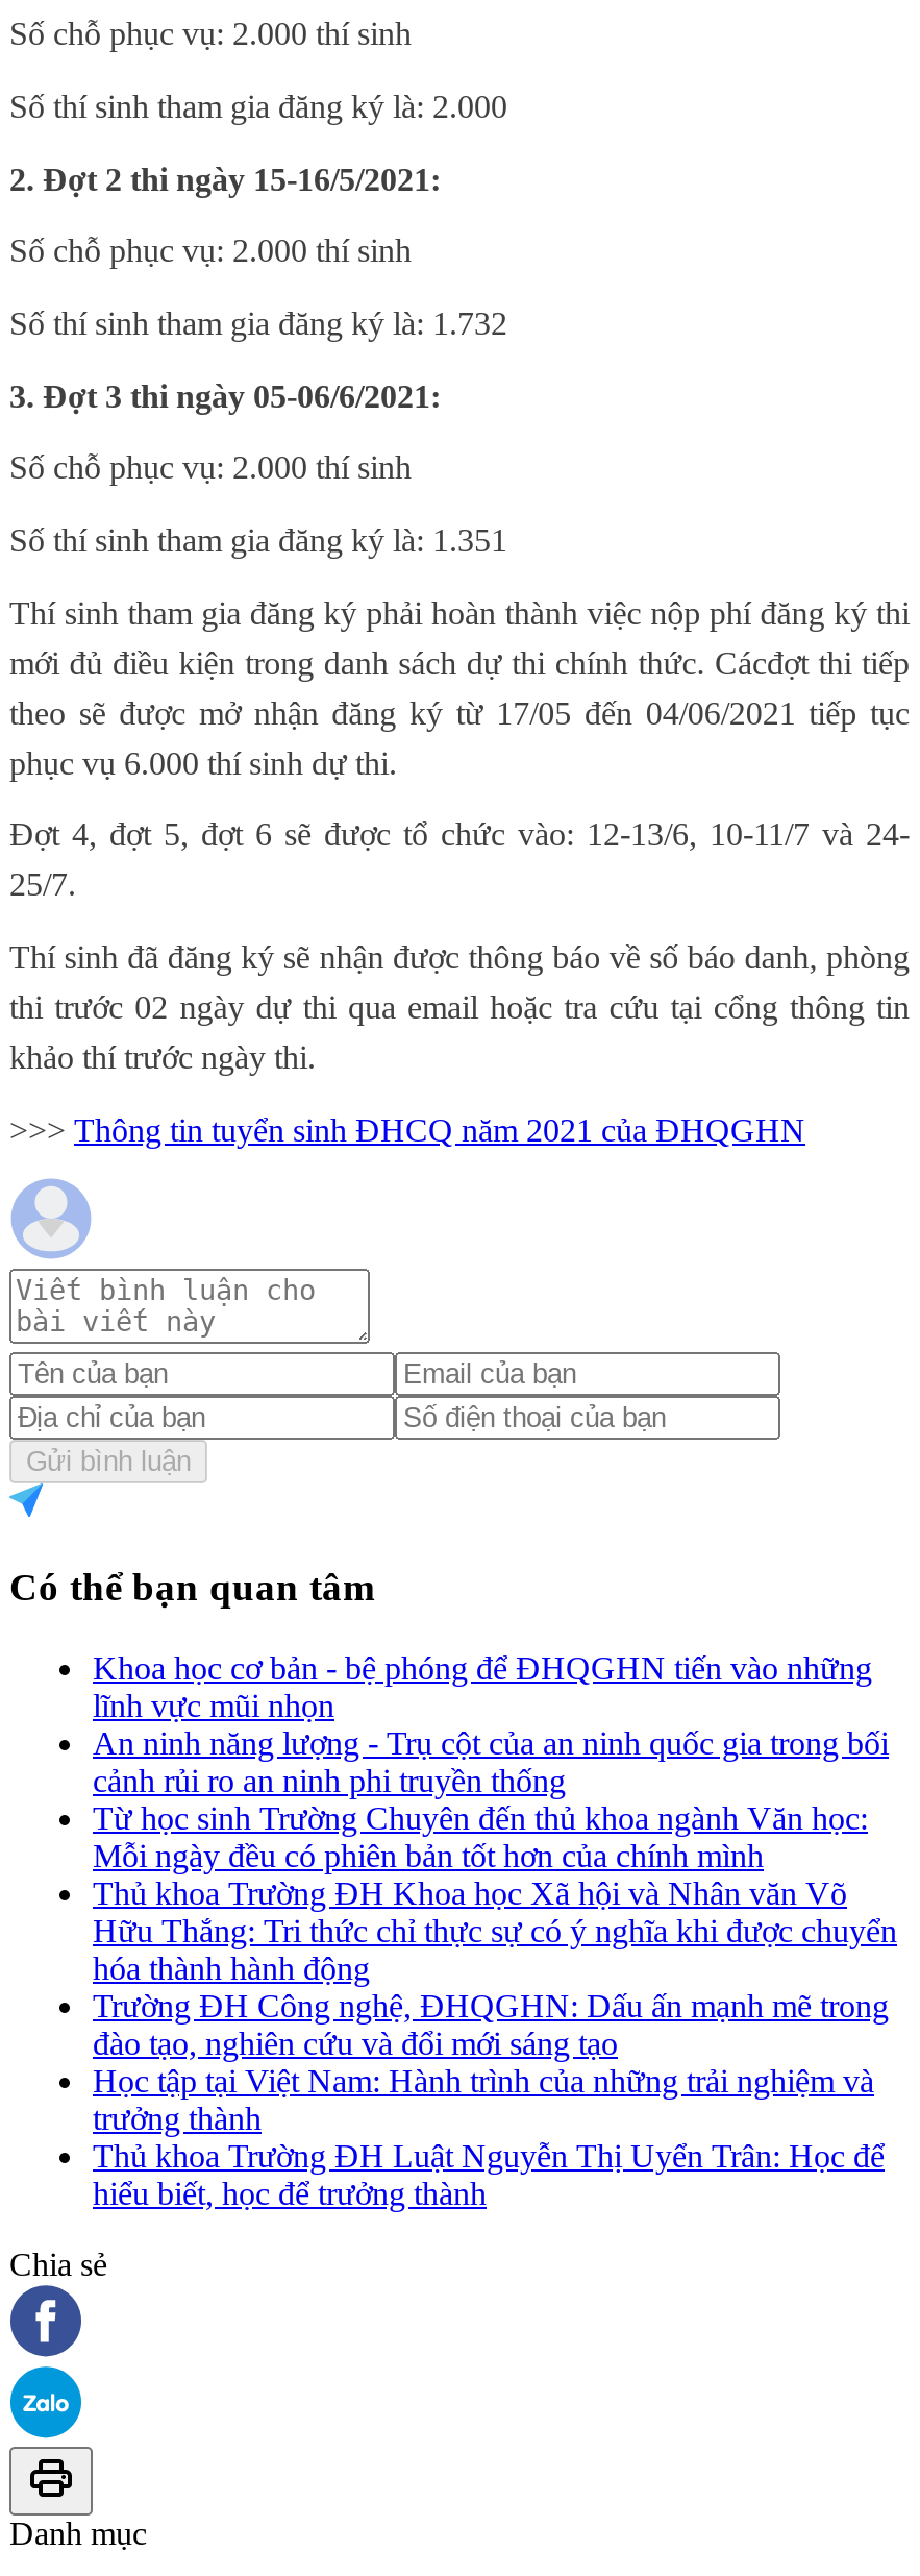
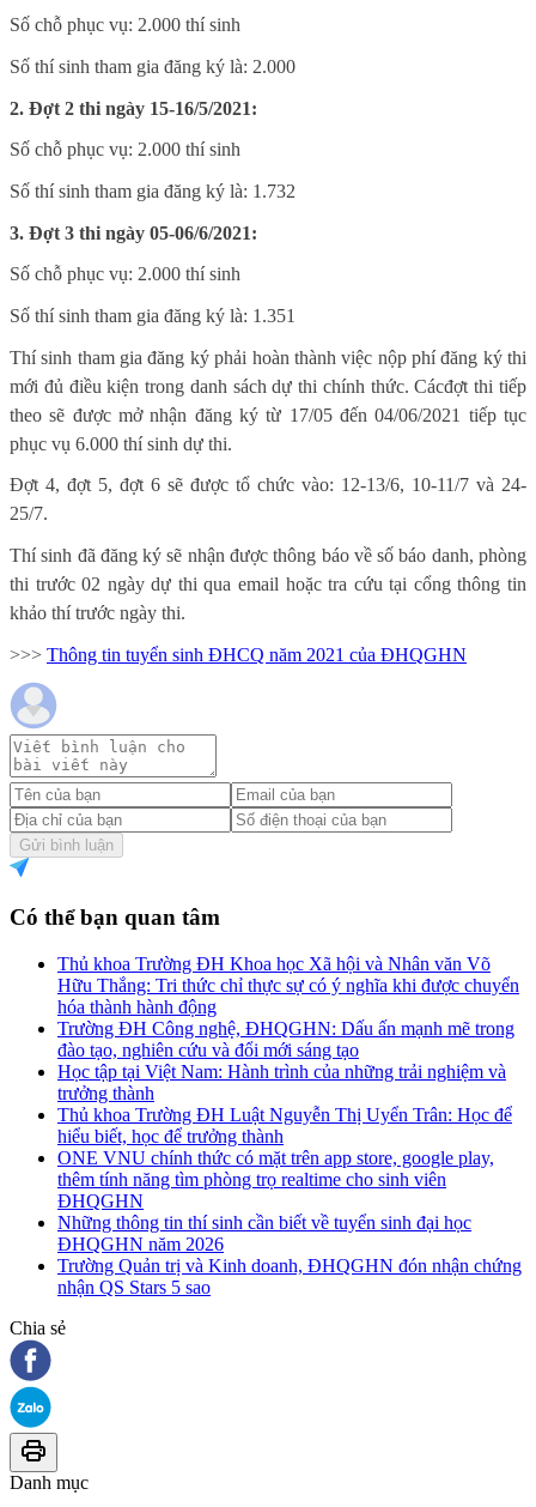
- Khoa học cơ bản - bệ phóng để ĐHQGHN tiến vào những
- lĩnh vực mũi nhọn
- An ninh năng lượng - Trụ cột của an ninh quốc gia trong bối
- cảnh rủi ro an ninh phi truyền thống
- Từ học sinh Trường Chuyên đến thủ khoa ngành Văn học:
- Mỗi ngày đều có phiên bản tốt hơn của chính mình

moved up: Thủ khoa Trường ĐH Khoa học Xã hội và Nhân văn Võ | Hữu Thắng: Tri thức chỉ thực sự có ý nghĩa khi được chuyển | hóa thành hành động | ... | Thủ khoa Trường ĐH Luật Nguyễn Thị Uyển Trân: Học để | hiểu biết, học để trưởng thành

+ ONE VNU chính thức có mặt trên app store, google play,
+ thêm tính năng tìm phòng trọ realtime cho sinh viên
+ ĐHQGHN
+ Những thông tin thí sinh cần biết về tuyển sinh đại học
+ ĐHQGHN năm 2026
+ Trường Quản trị và Kinh doanh, ĐHQGHN đón nhận chứng
+ nhận QS Stars 5 sao
